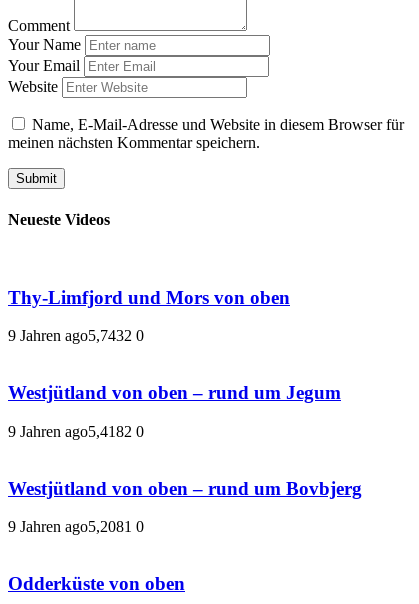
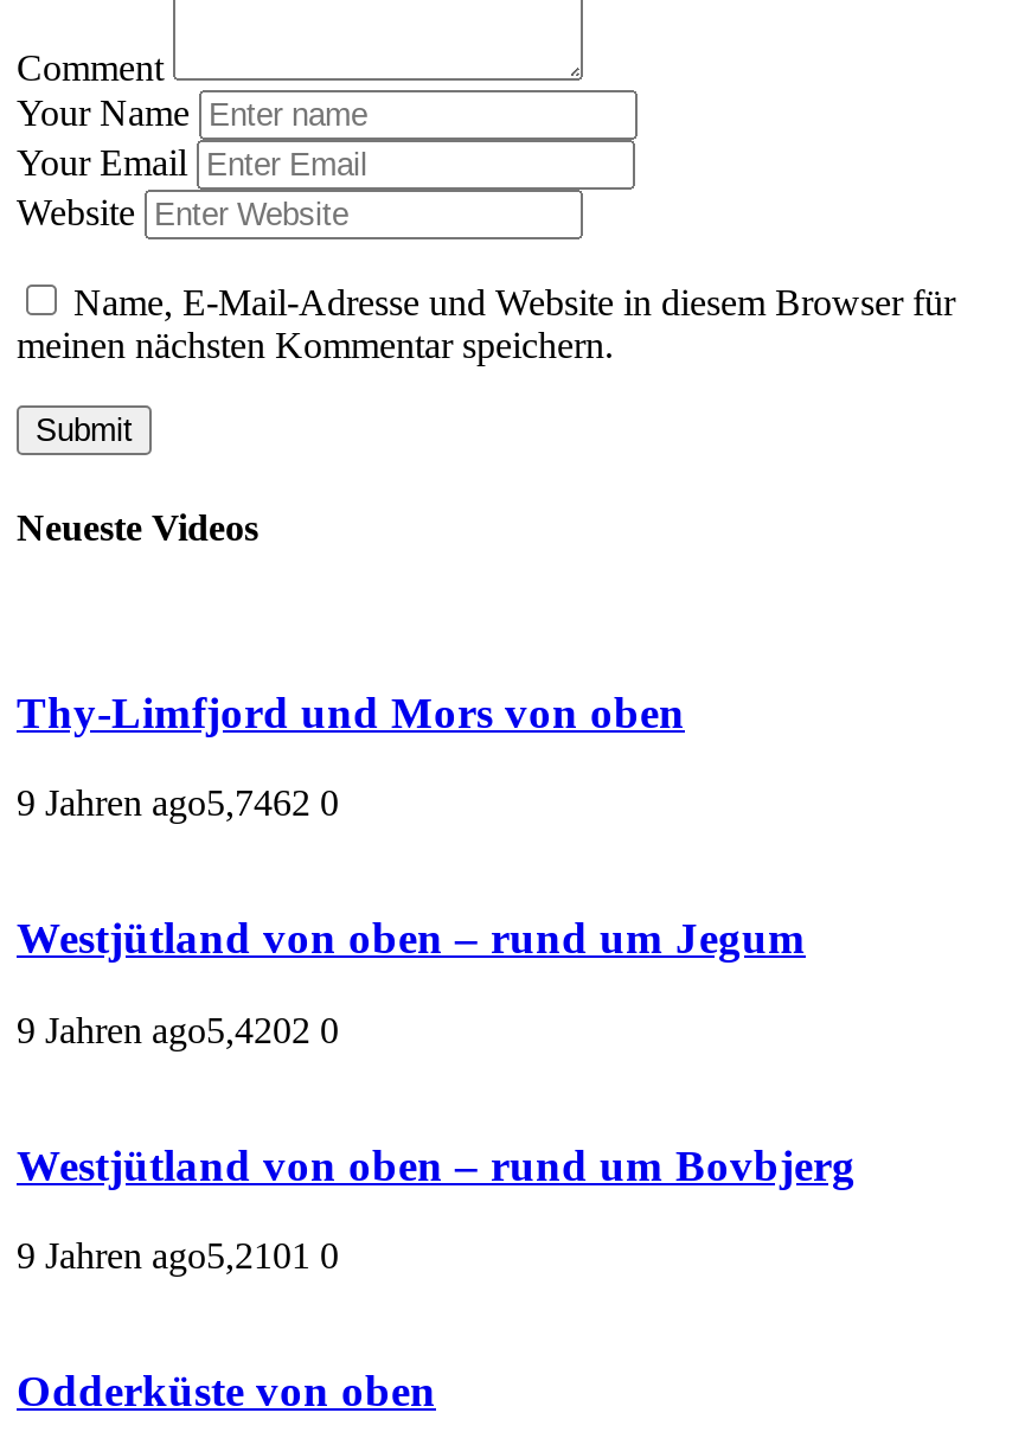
- 9 Jahren ago5,7432 0
+ 9 Jahren ago5,7462 0

- 9 Jahren ago5,4182 0
+ 9 Jahren ago5,4202 0

- 9 Jahren ago5,2081 0
+ 9 Jahren ago5,2101 0
